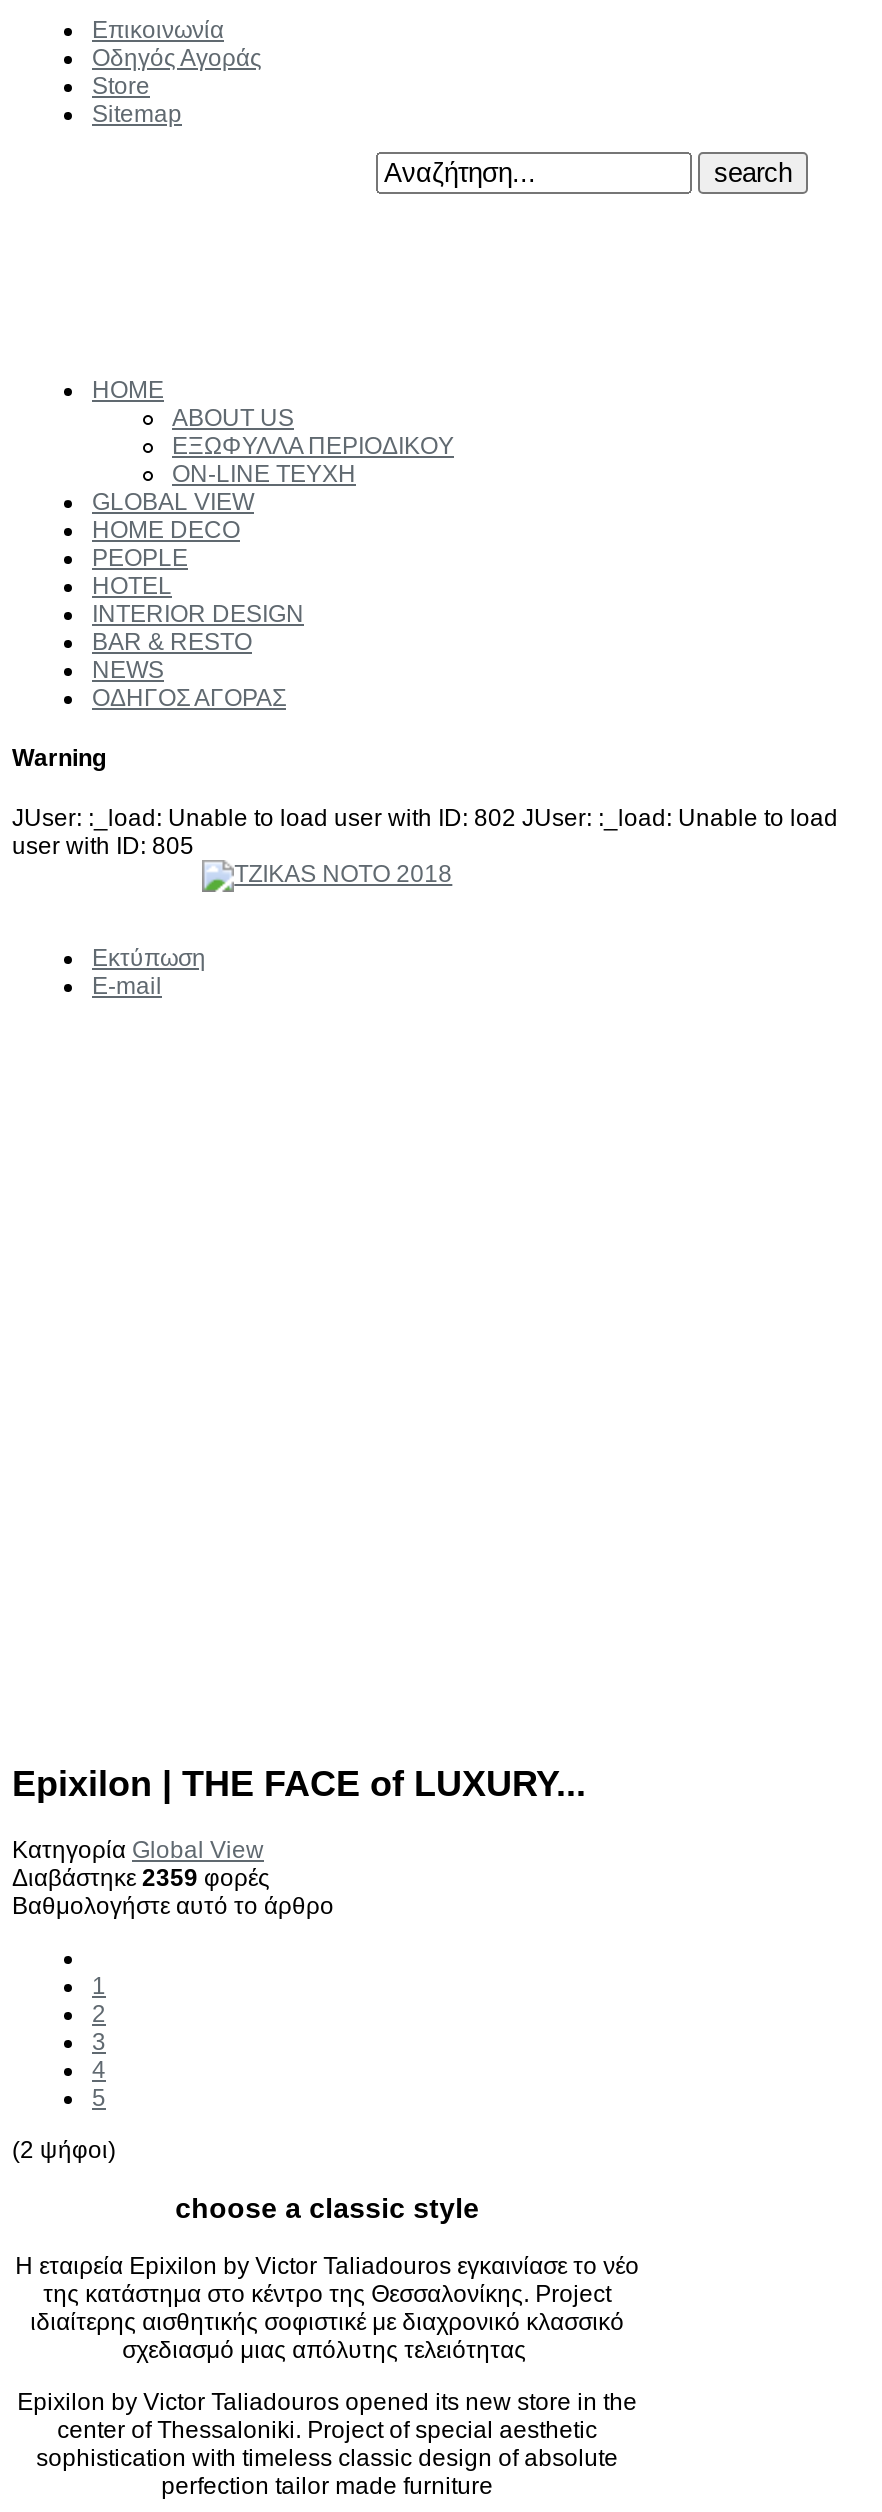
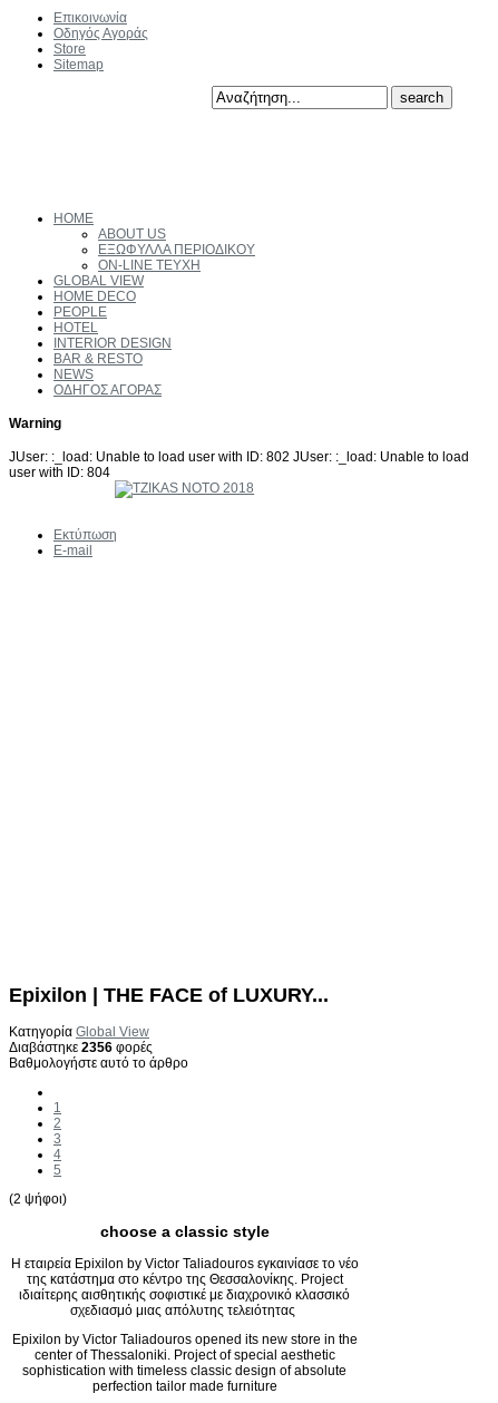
- user with ID: 805
+ user with ID: 804

- Διαβάστηκε2359φορές
+ Διαβάστηκε2356φορές
